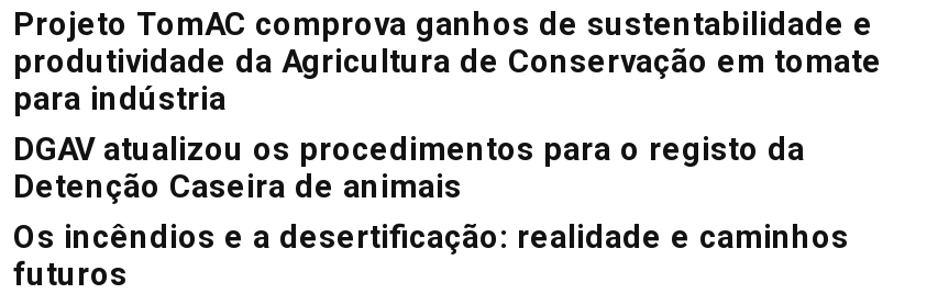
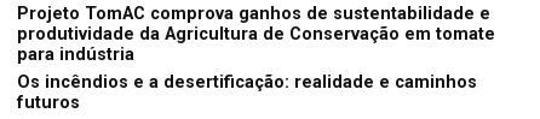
- DGAV atualizou os procedimentos para o registo da
- Detenção Caseira de animais
